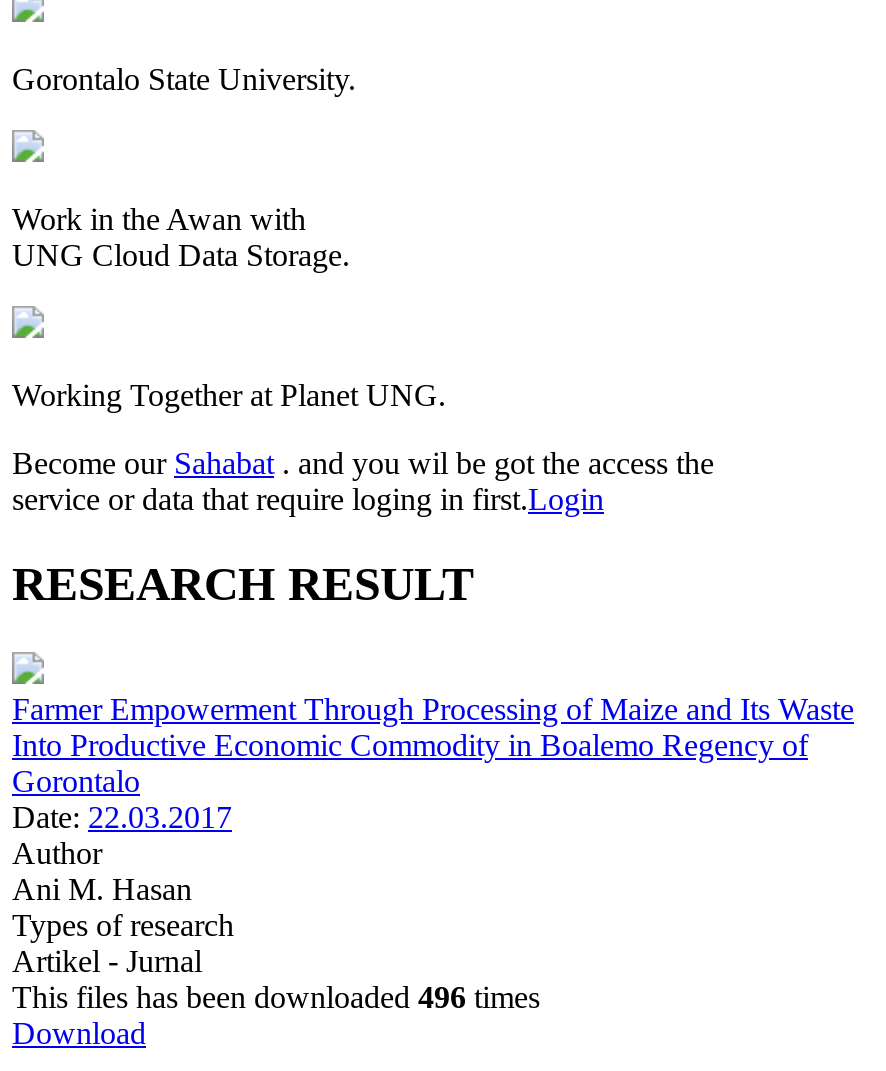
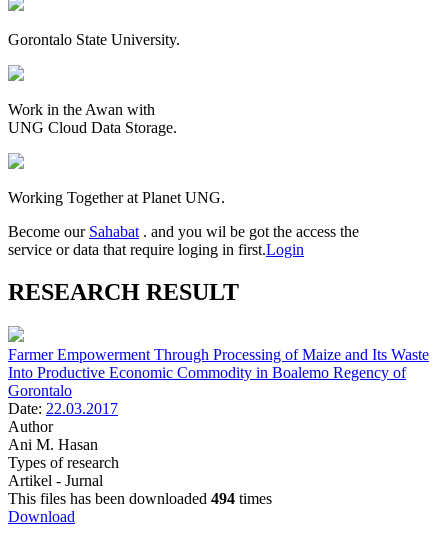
- This files has been downloaded 496 times
+ This files has been downloaded 494 times
